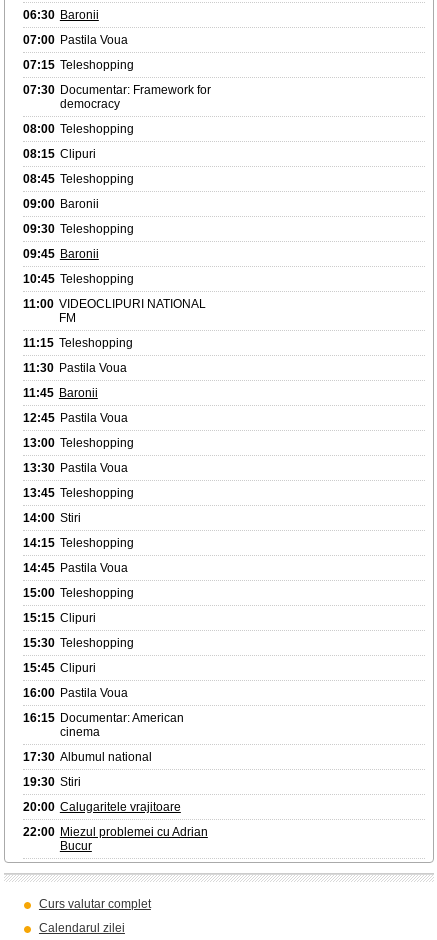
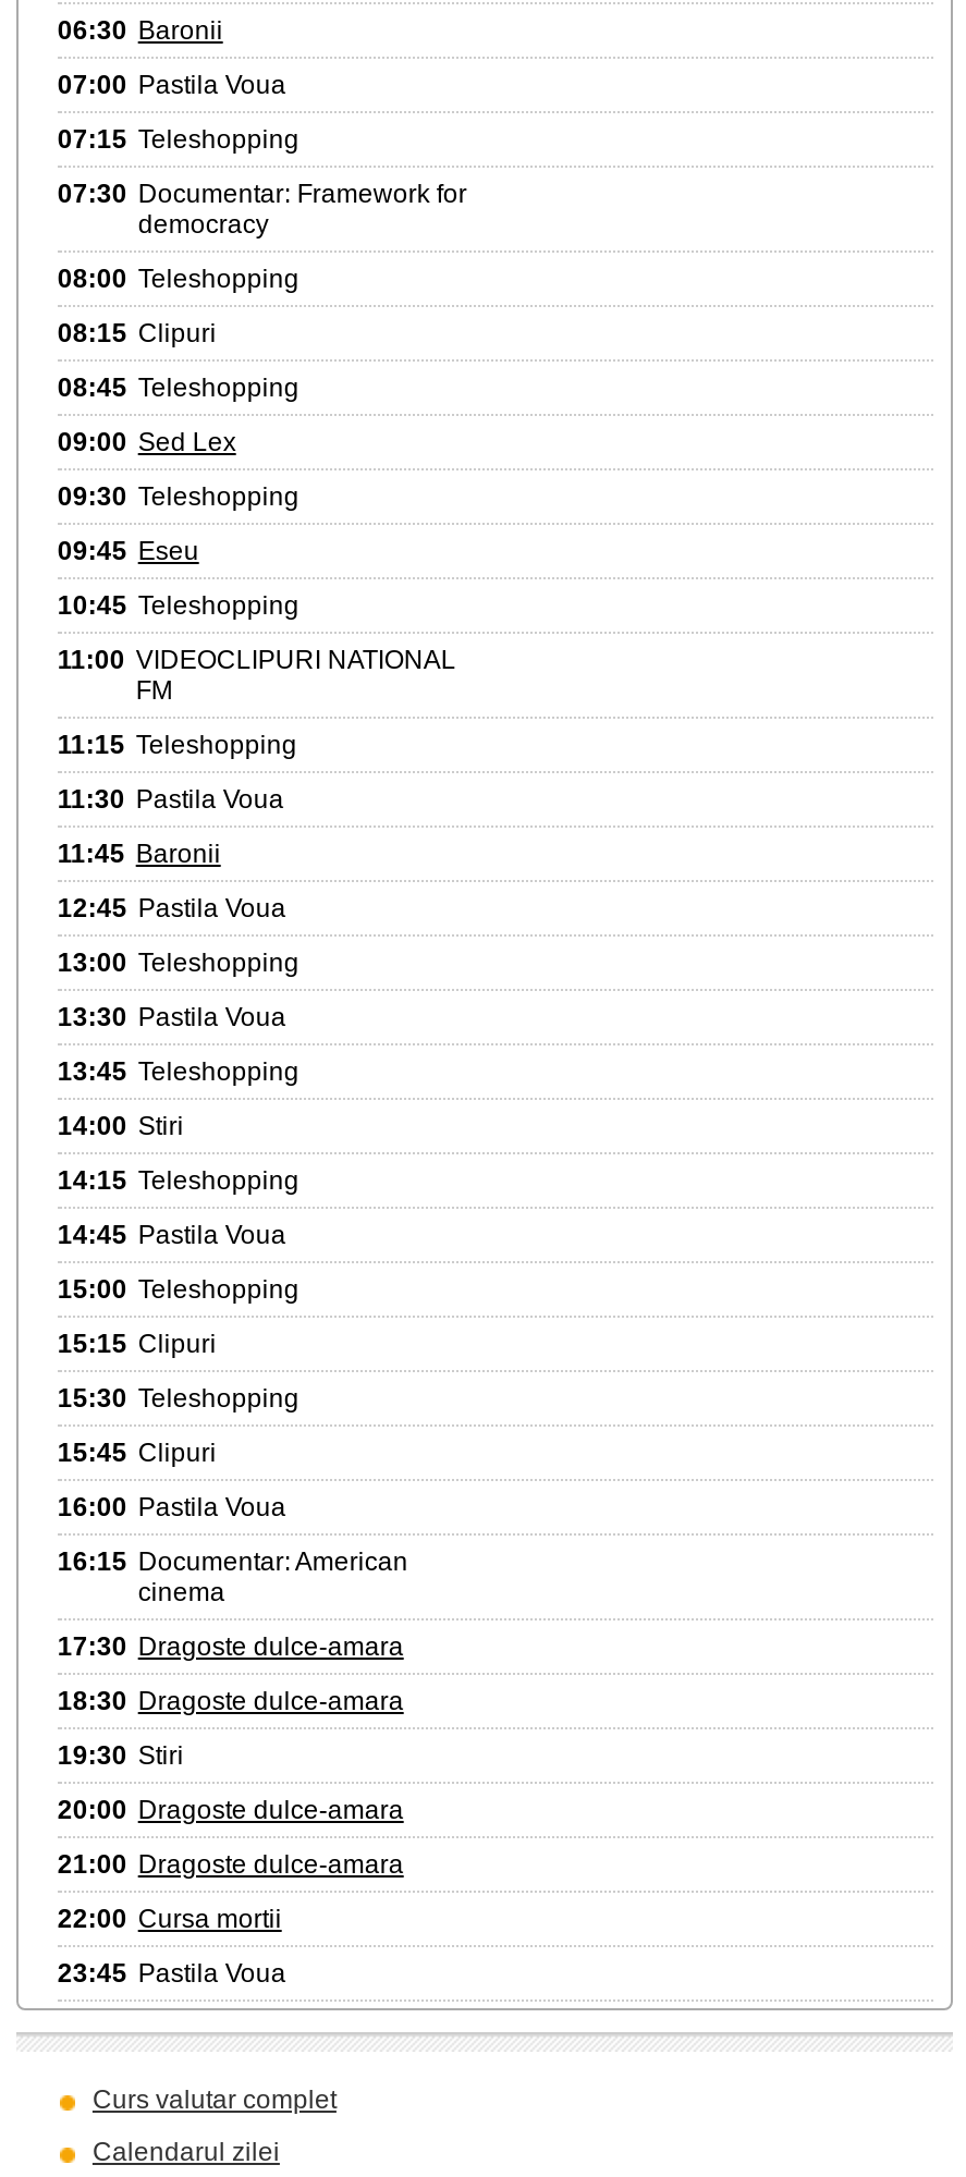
- 09:00 Baronii
+ 09:00 Sed Lex

- 09:45 Baronii
+ 09:45 Eseu

- 17:30 Albumul national
+ 17:30 Dragoste dulce-amara
+ 18:30 Dragoste dulce-amara

- 20:00 Calugaritele vrajitoare
- 22:00 Miezul problemei cu Adrian
- Bucur
+ 20:00 Dragoste dulce-amara
+ 21:00 Dragoste dulce-amara
+ 22:00 Cursa mortii
+ 23:45 Pastila Voua
